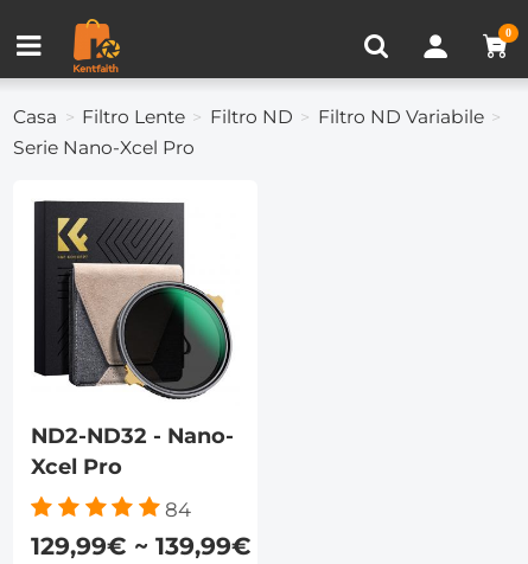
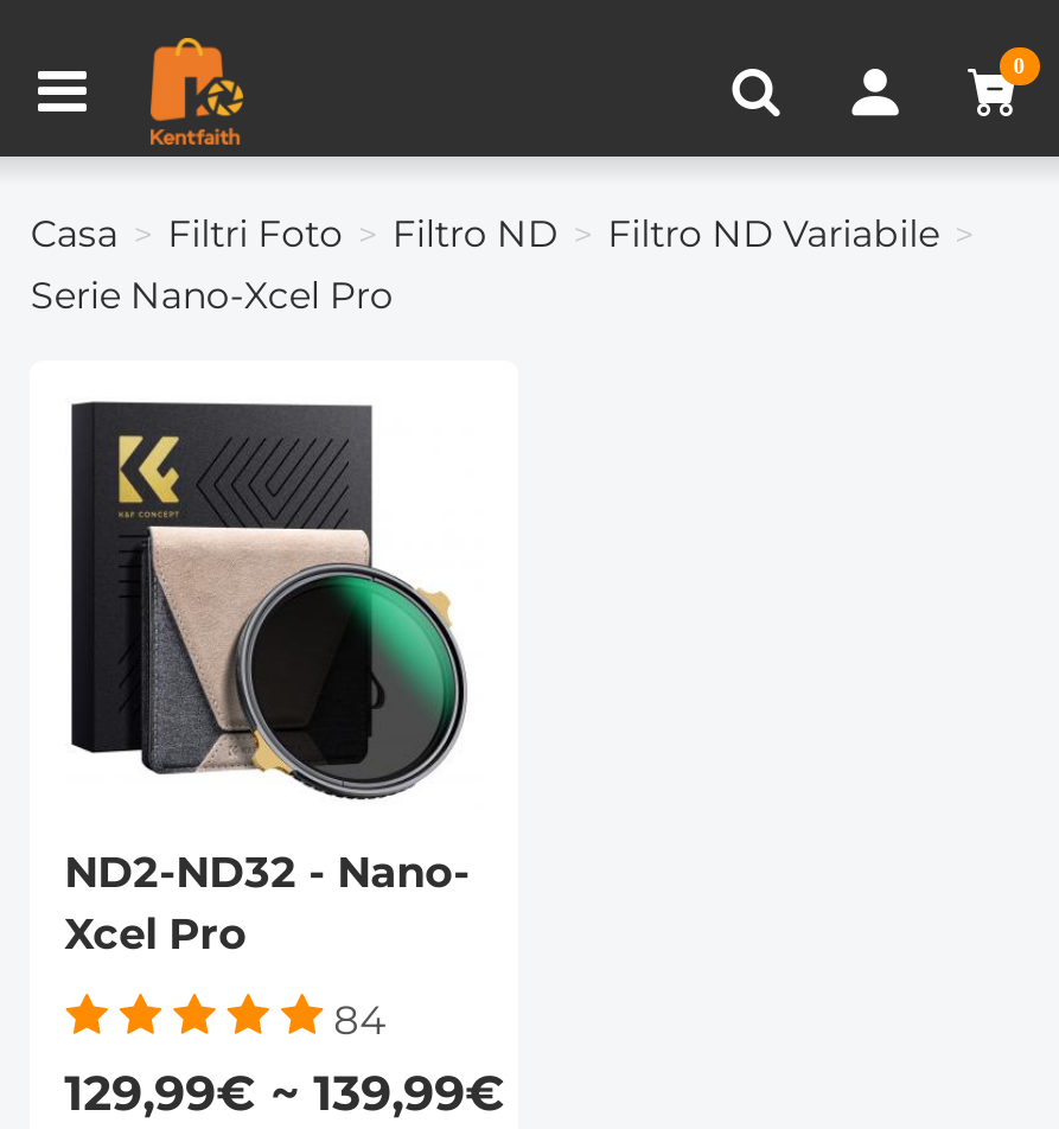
- Filtro Lente
+ Filtri Foto
